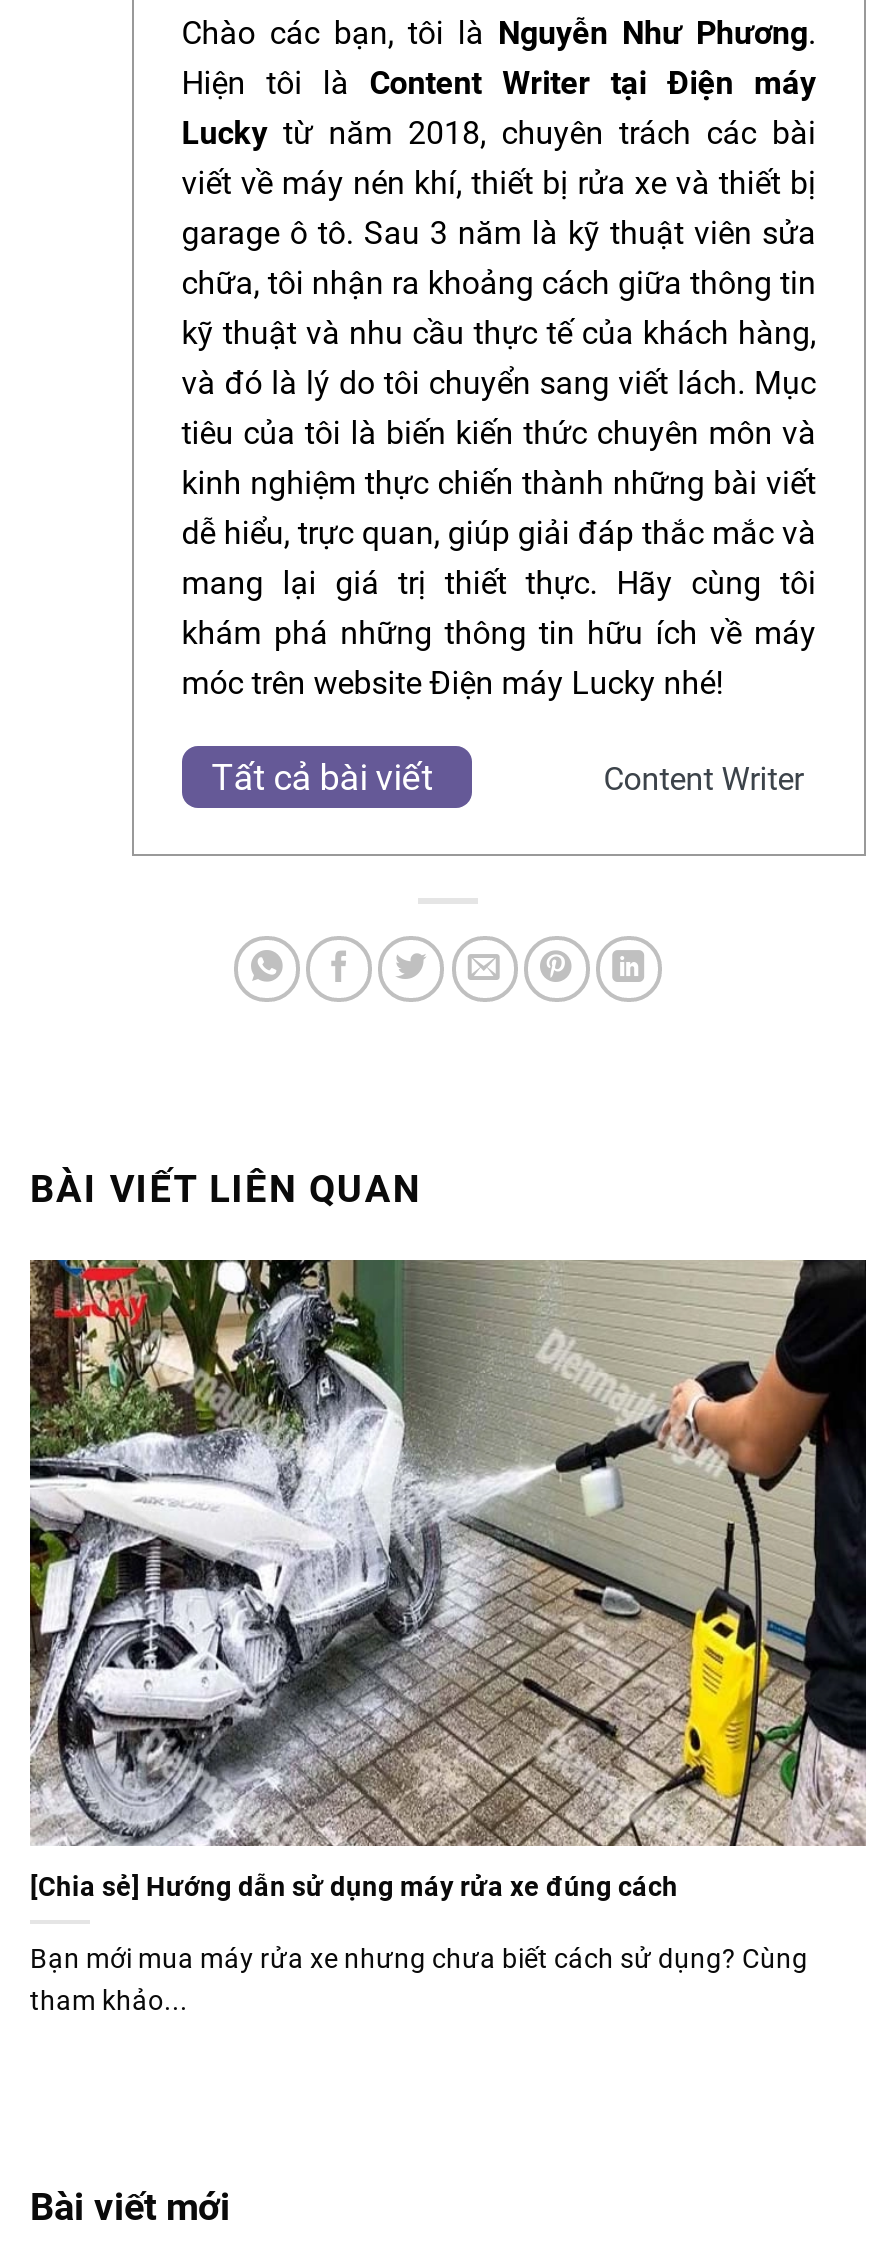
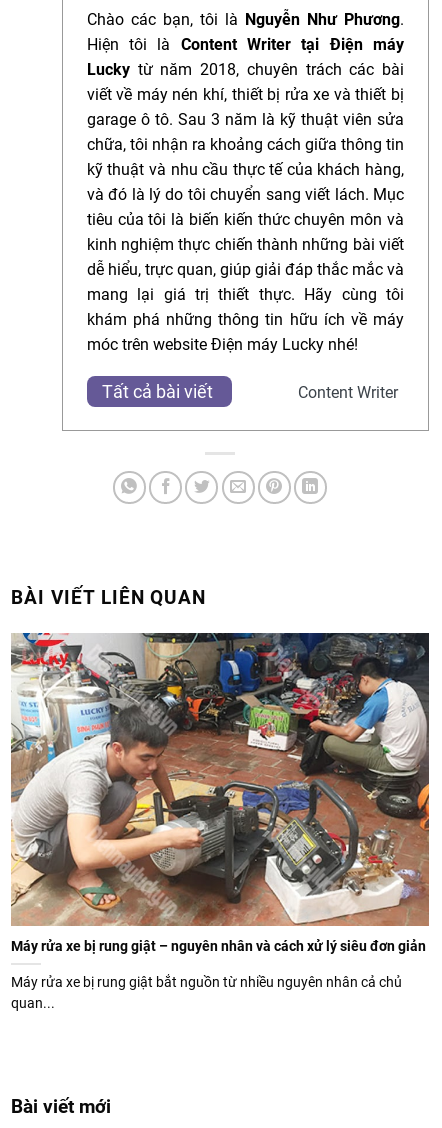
- [image]
- [Chia sẻ] Hướng dẫn sử dụng máy rửa xe đúng cách
+ [image]
+ Máy rửa xe bị rung giật – nguyên nhân và cách xử lý siêu đơn giản

- Bạn mới mua máy rửa xe nhưng chưa biết cách sử dụng? Cùng
- tham khảo...
+ Máy rửa xe bị rung giật bắt nguồn từ nhiều nguyên nhân cả chủ
+ quan...
